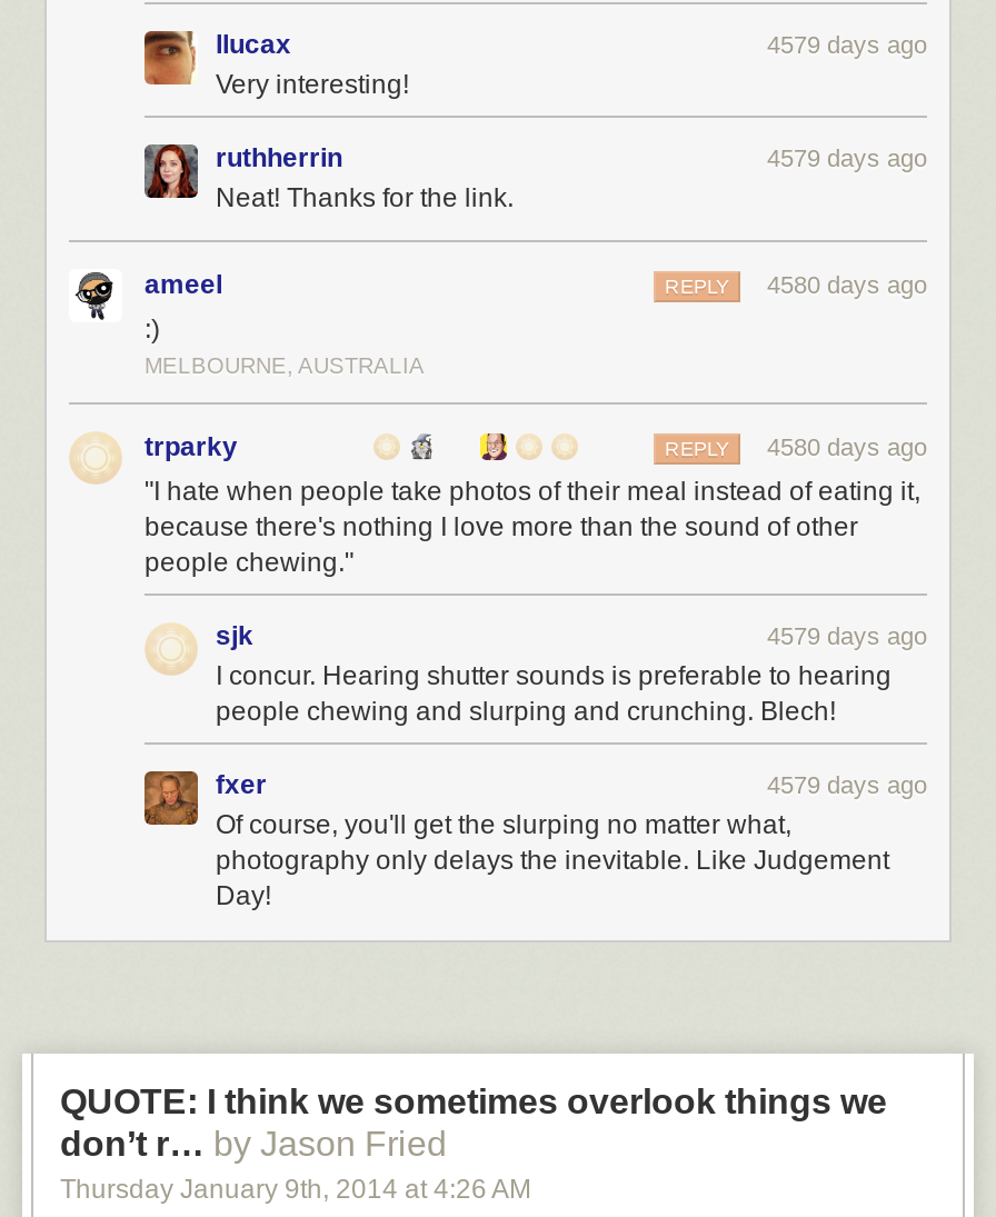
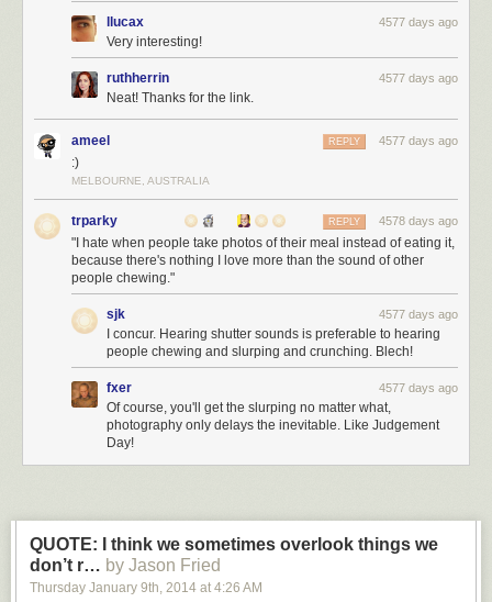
- 4579 days ago
+ 4577 days ago

- 4579 days ago
+ 4577 days ago

- REPLY 4580 days ago
+ REPLY 4577 days ago

- REPLY 4580 days ago
+ REPLY 4578 days ago

- 4579 days ago
+ 4577 days ago

- 4579 days ago
+ 4577 days ago
